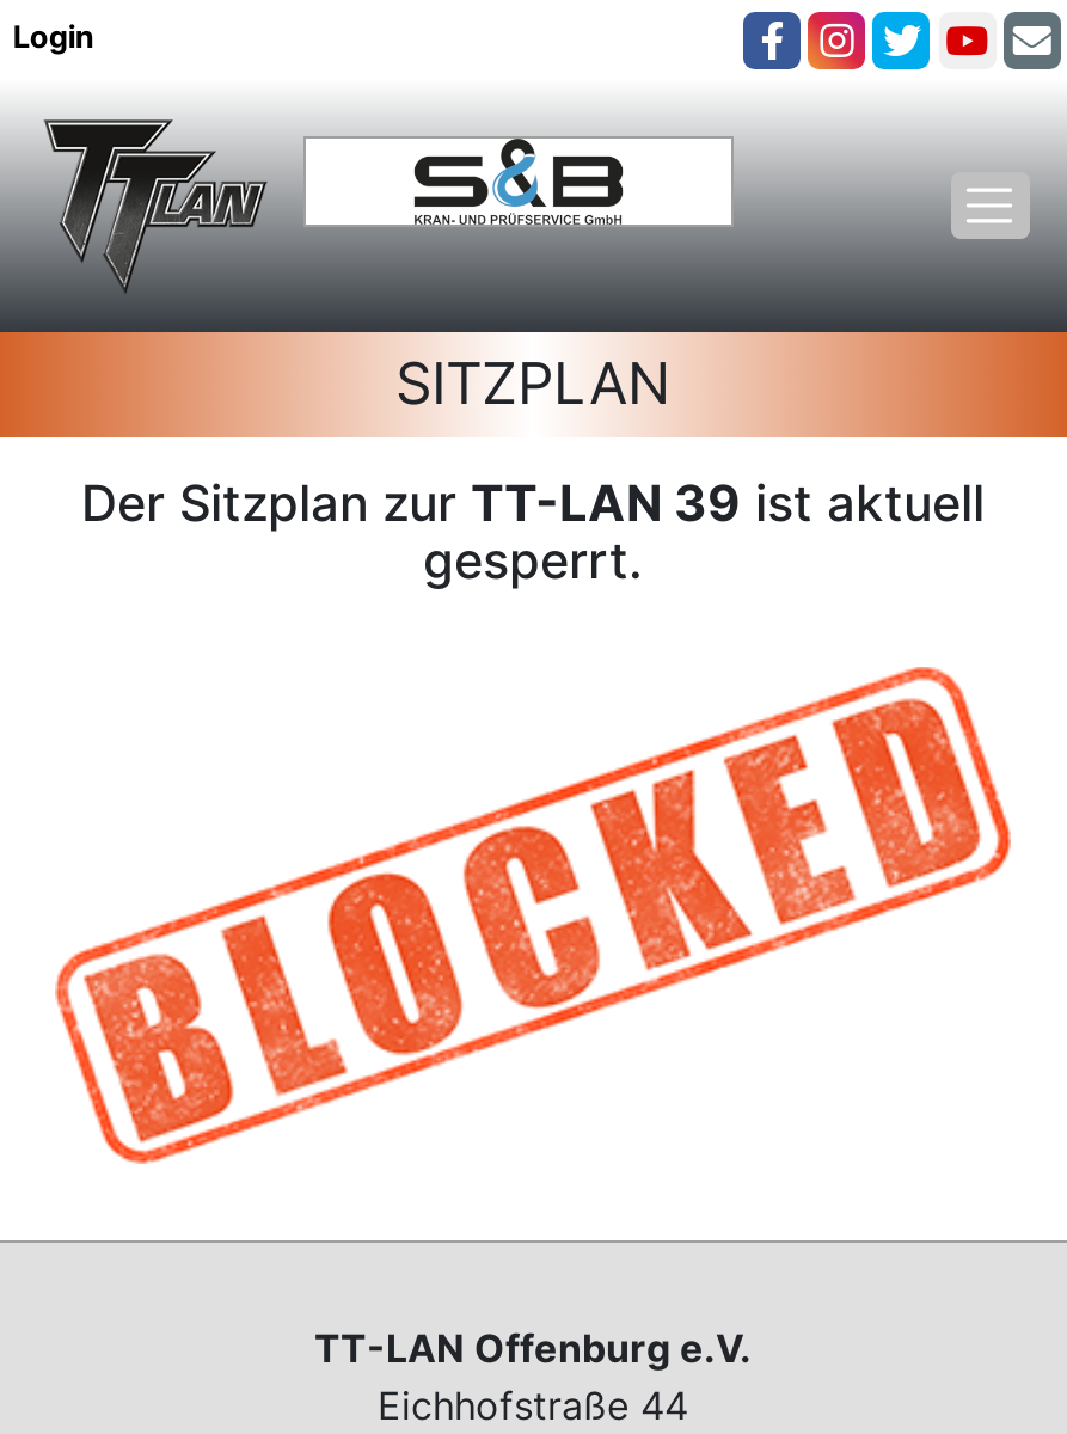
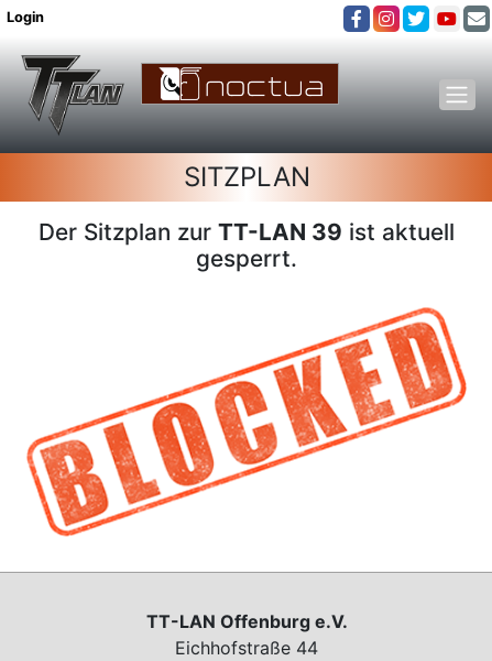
- [image]
+ [image]
